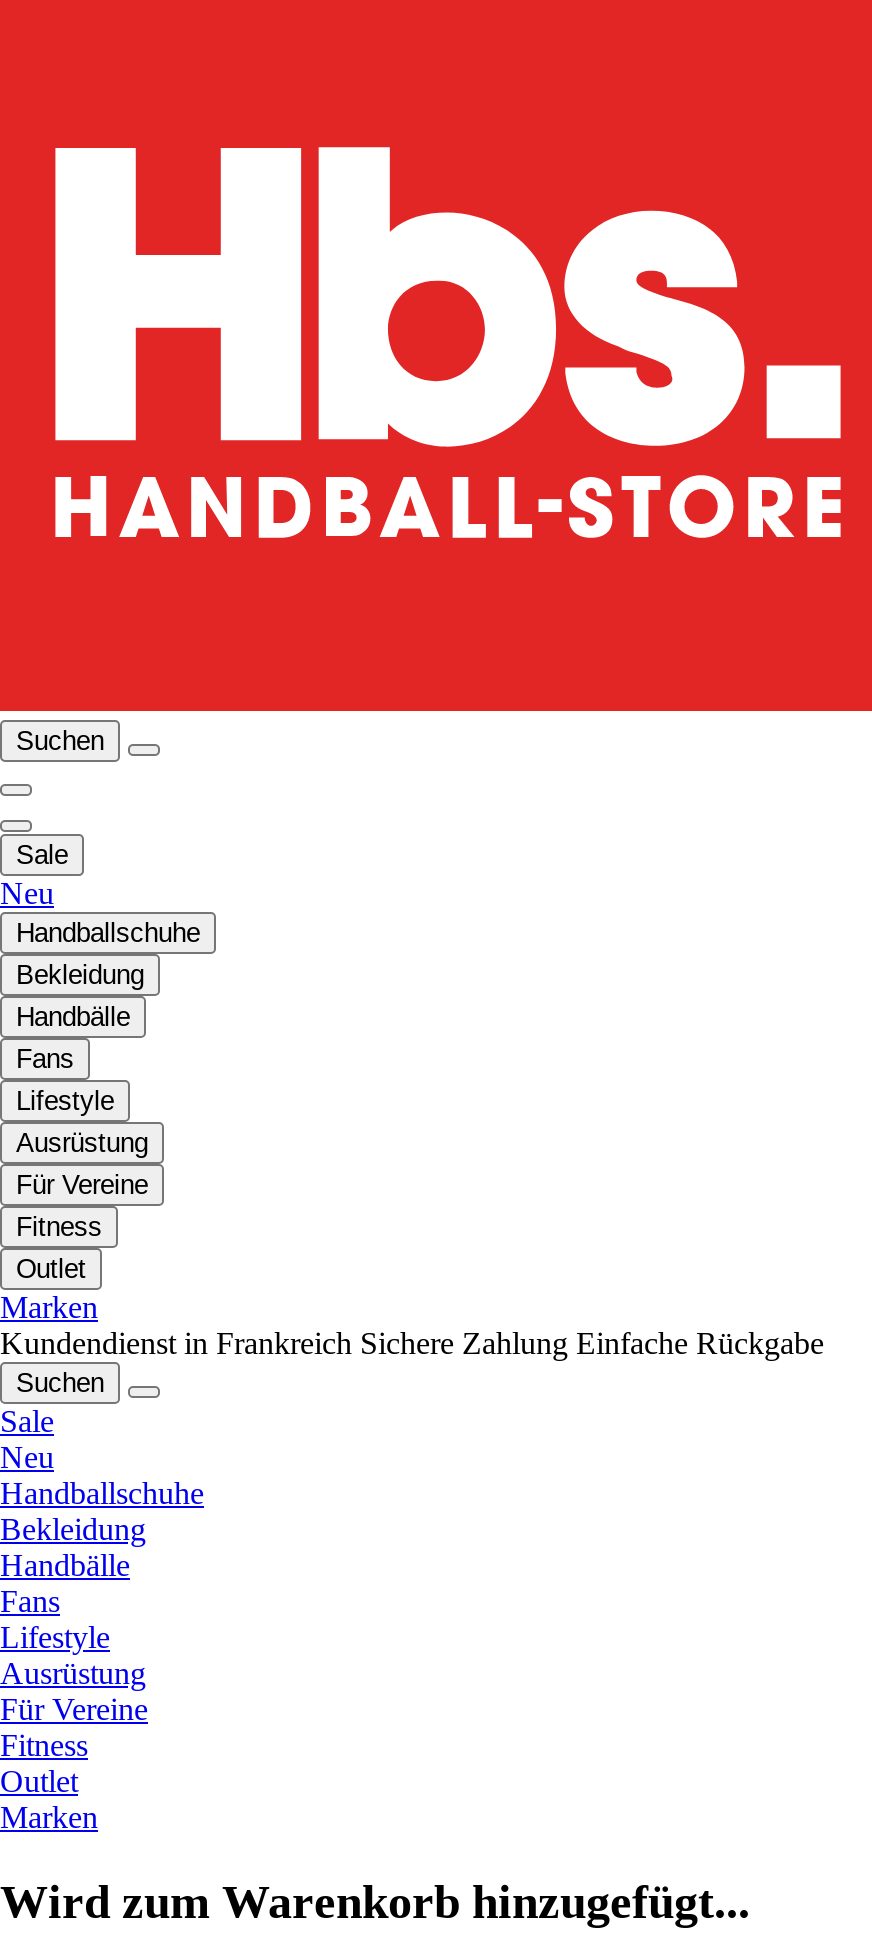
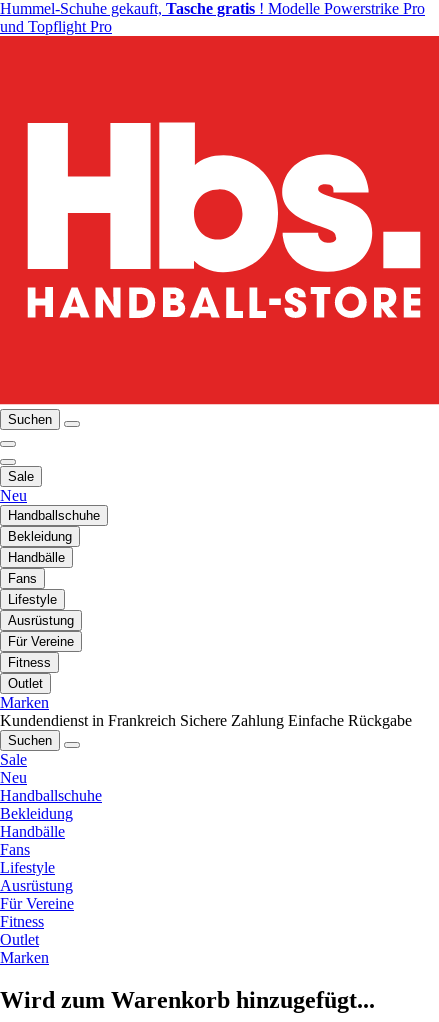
+ Hummel-Schuhe gekauft, Tasche gratis! Modelle Powerstrike Pro
+ und Topflight Pro
